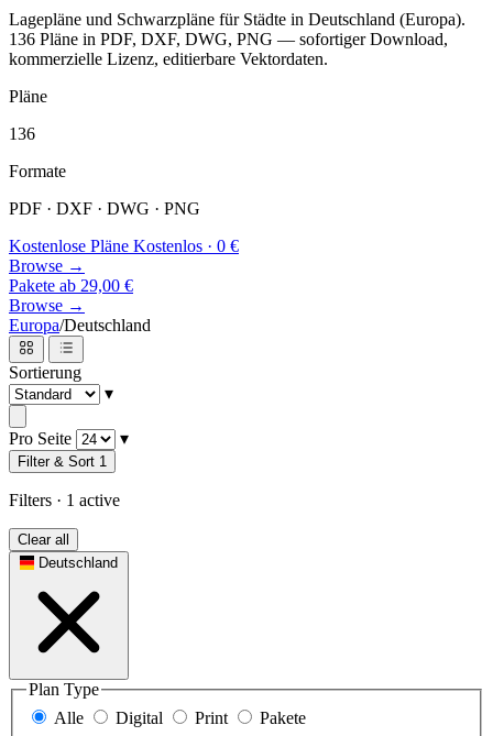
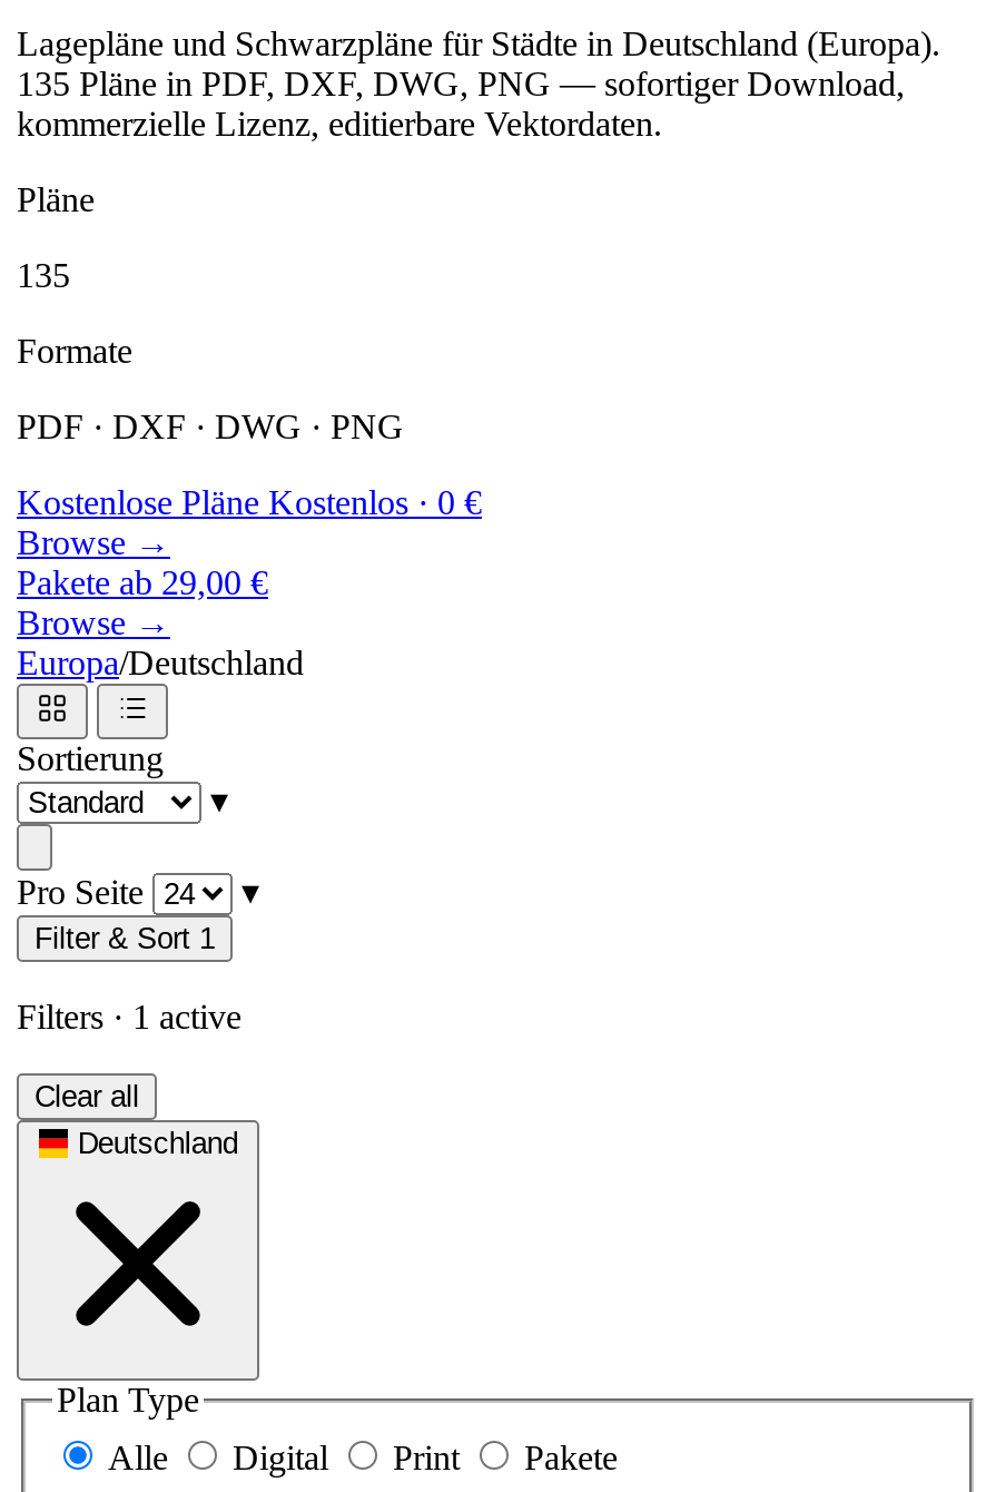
- 136 Pläne in PDF, DXF, DWG, PNG — sofortiger Download,
+ 135 Pläne in PDF, DXF, DWG, PNG — sofortiger Download,

- 136
+ 135
